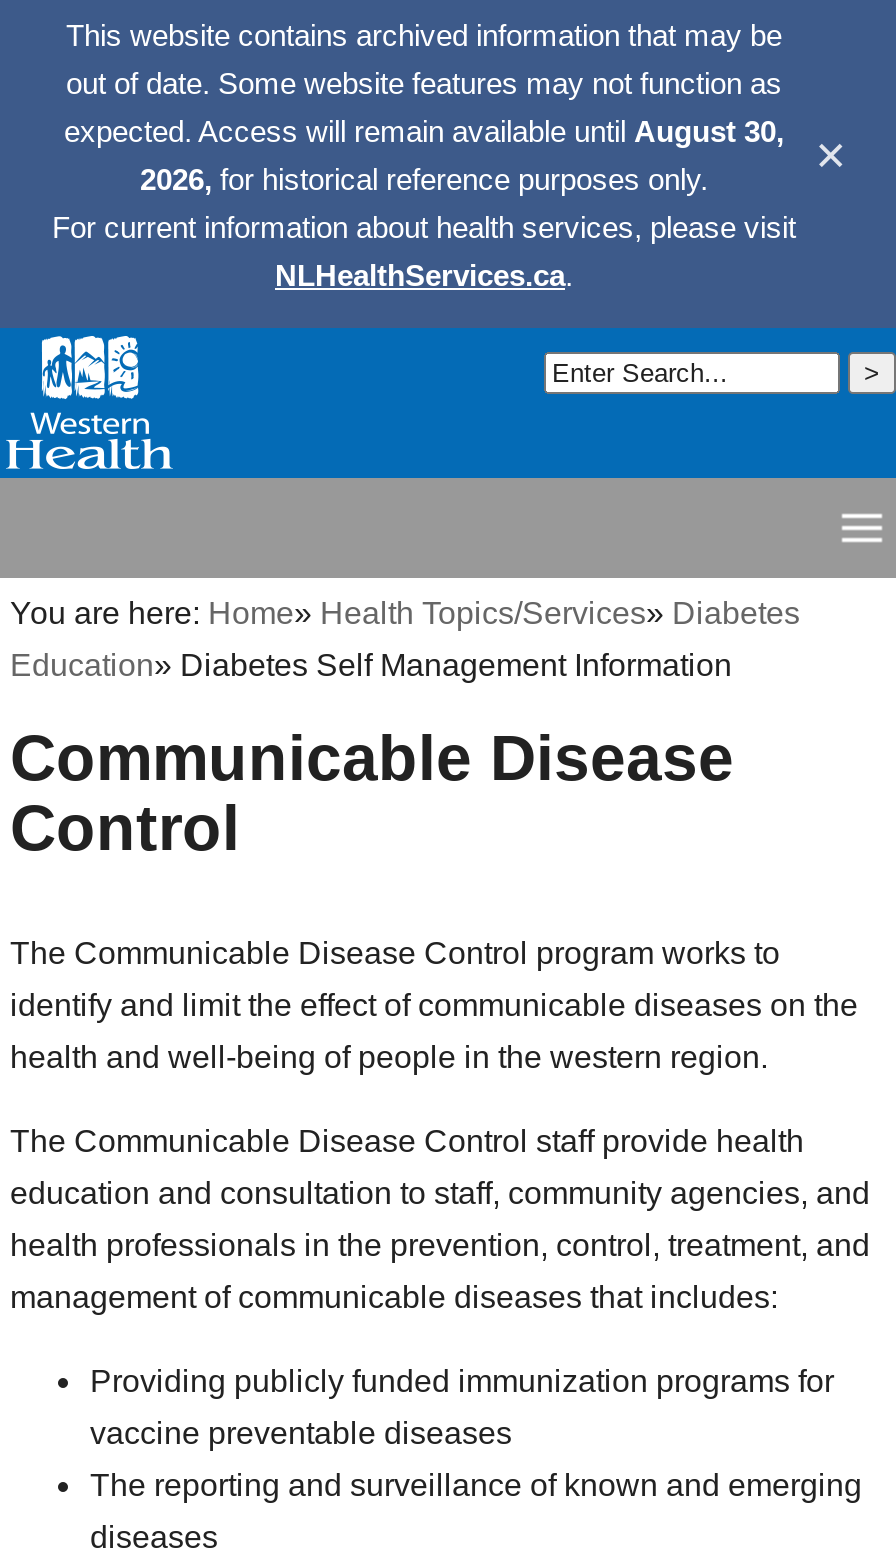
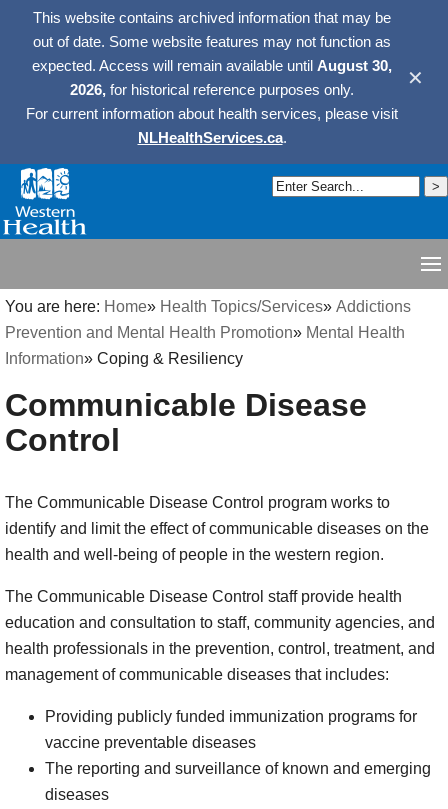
- You are here: Home» Health Topics/Services» Diabetes
- Education» Diabetes Self Management Information
+ You are here: Home» Health Topics/Services» Addictions
+ Prevention and Mental Health Promotion» Mental Health
+ Information» Coping & Resiliency
